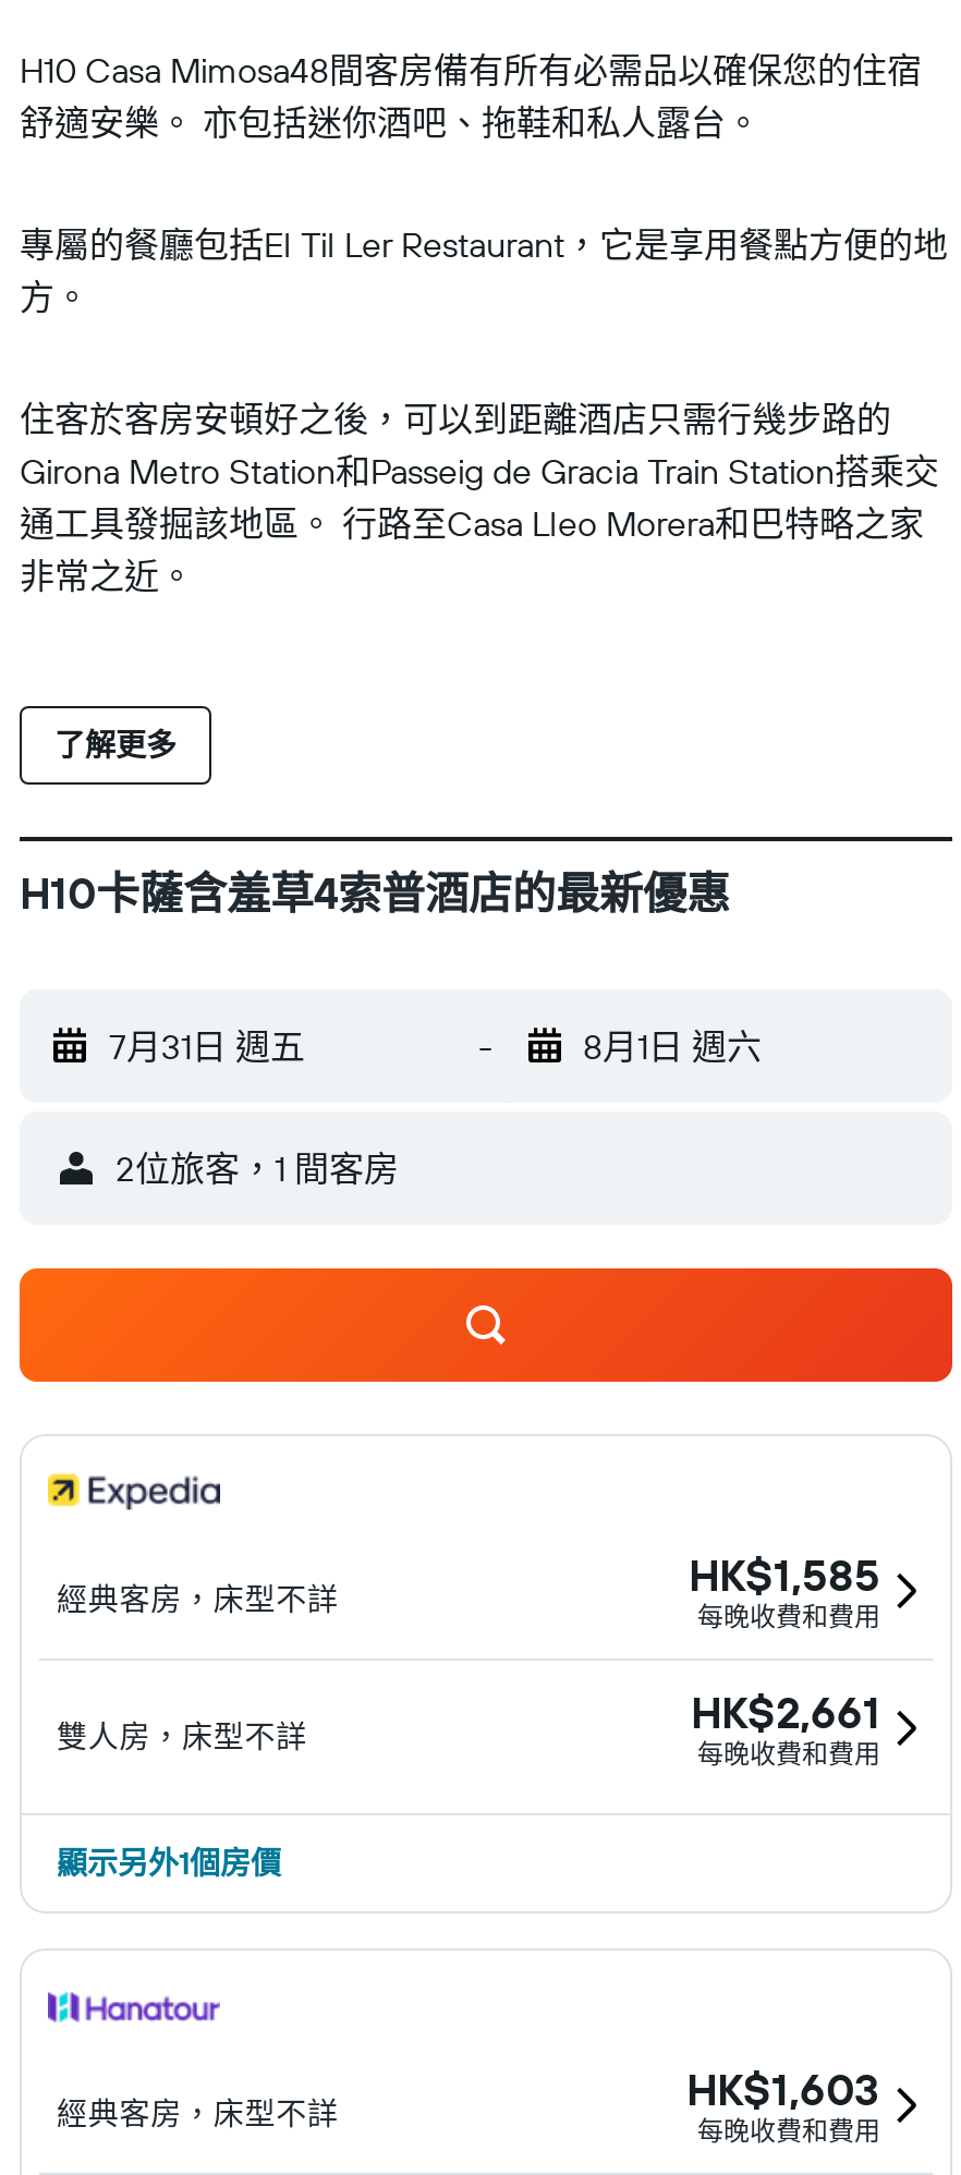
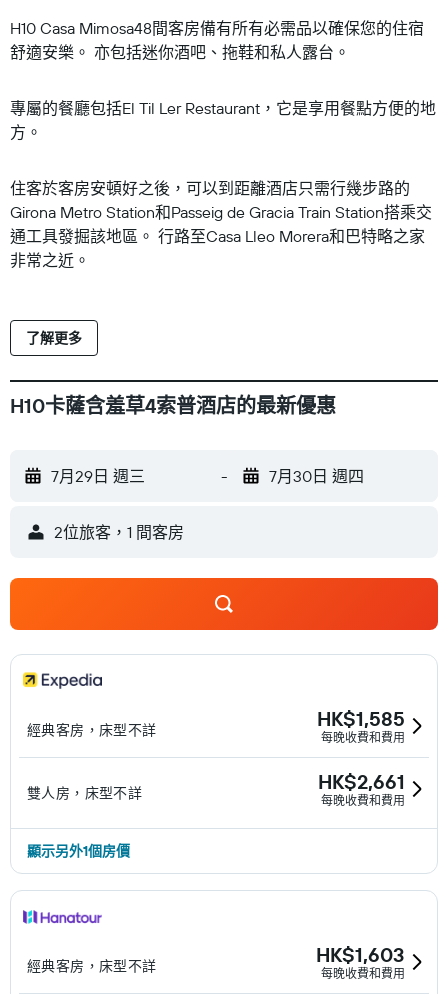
- 7月31日 週五
+ 7月29日 週三

- 8月1日 週六
+ 7月30日 週四
